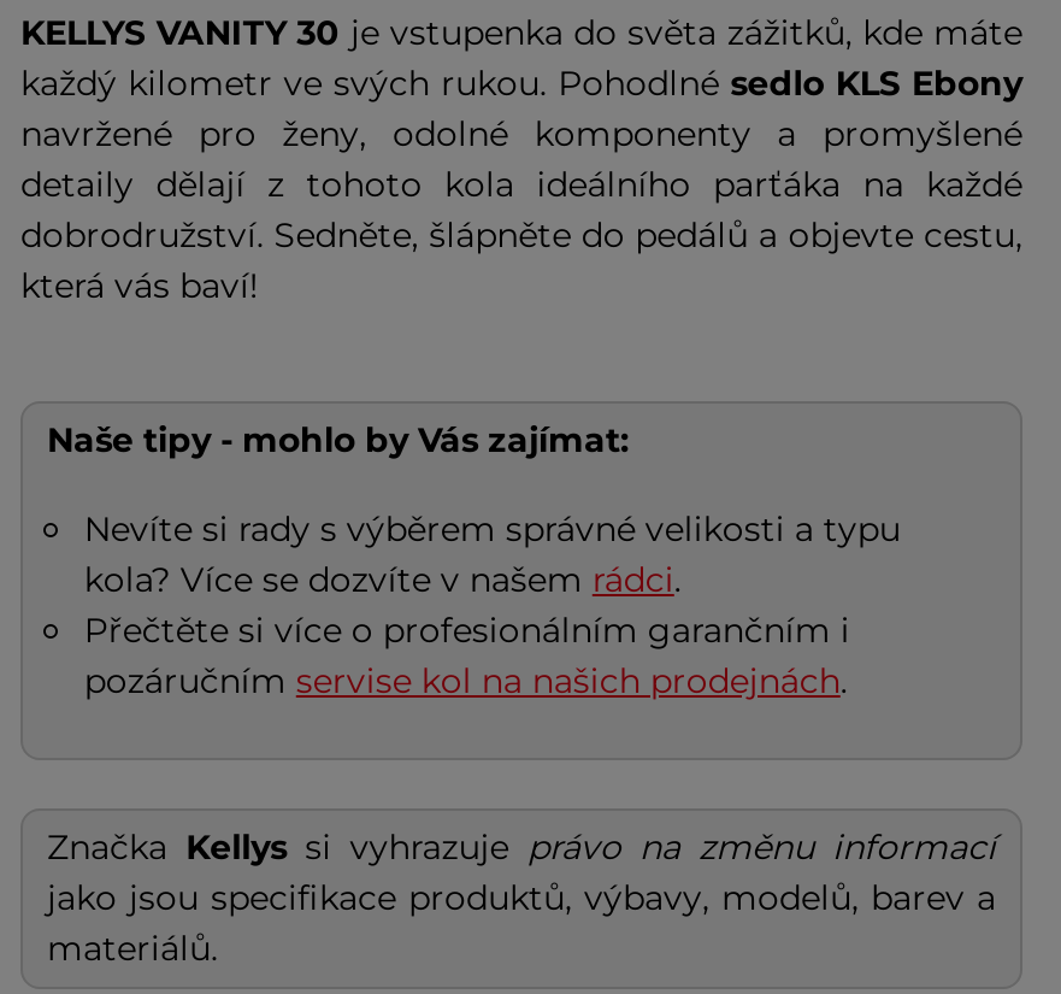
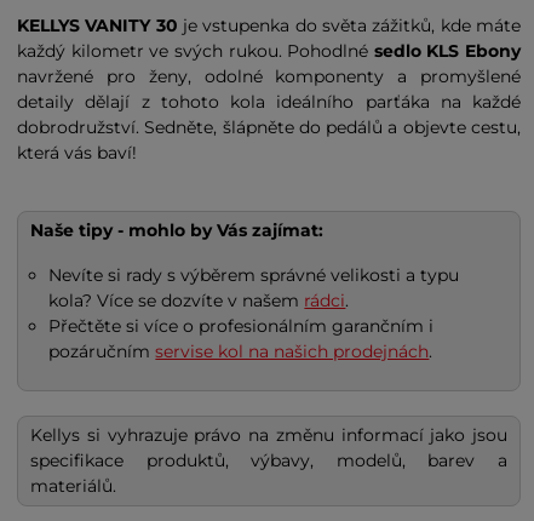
- Značka Kellys si vyhrazuje právo na změnu informací
- jako jsou specifikace produktů, výbavy, modelů, barev a
+ Kellys si vyhrazuje právo na změnu informací jako jsou
+ specifikace produktů, výbavy, modelů, barev a
